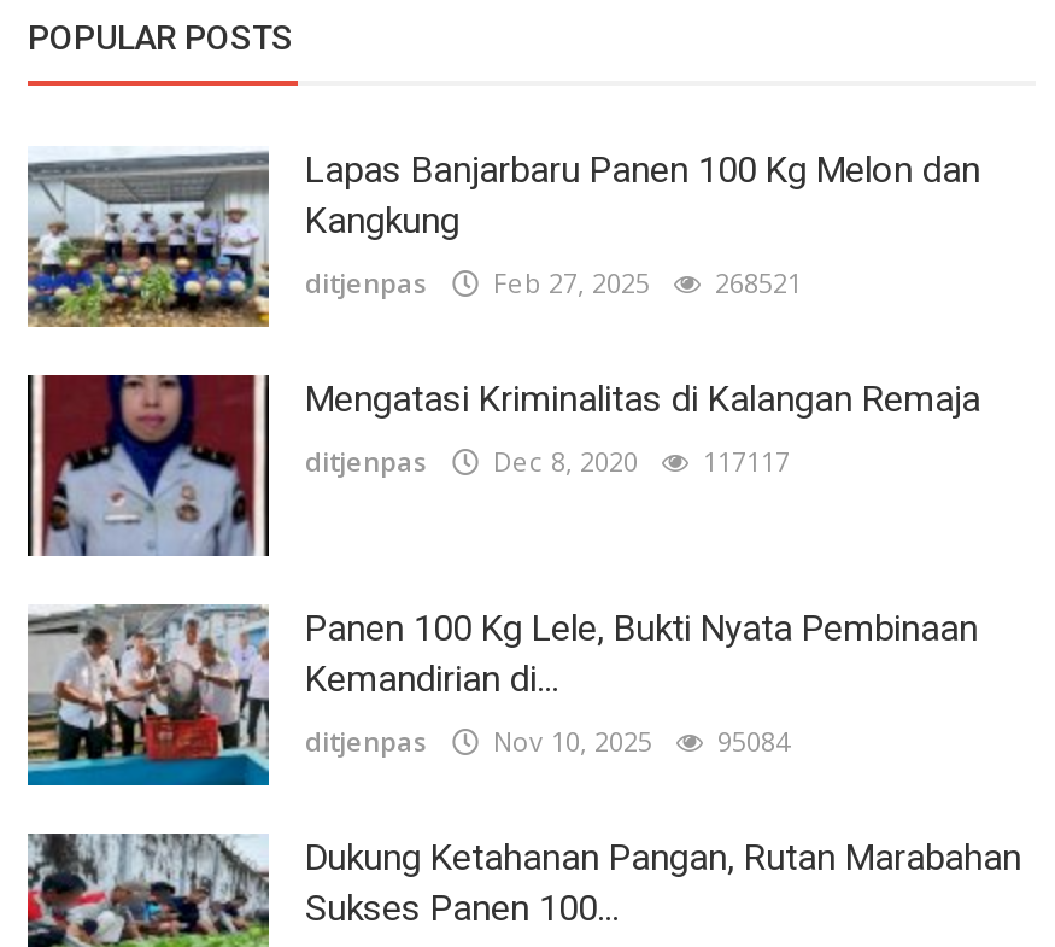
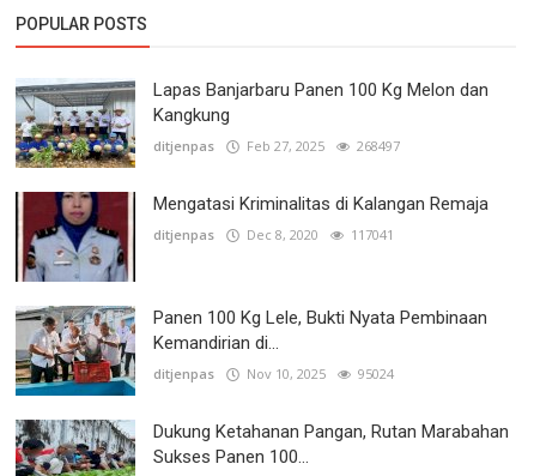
- ditjenpas Feb 27, 2025 268521
+ ditjenpas Feb 27, 2025 268497

- ditjenpas Dec 8, 2020 117117
+ ditjenpas Dec 8, 2020 117041

- ditjenpas Nov 10, 2025 95084
+ ditjenpas Nov 10, 2025 95024
